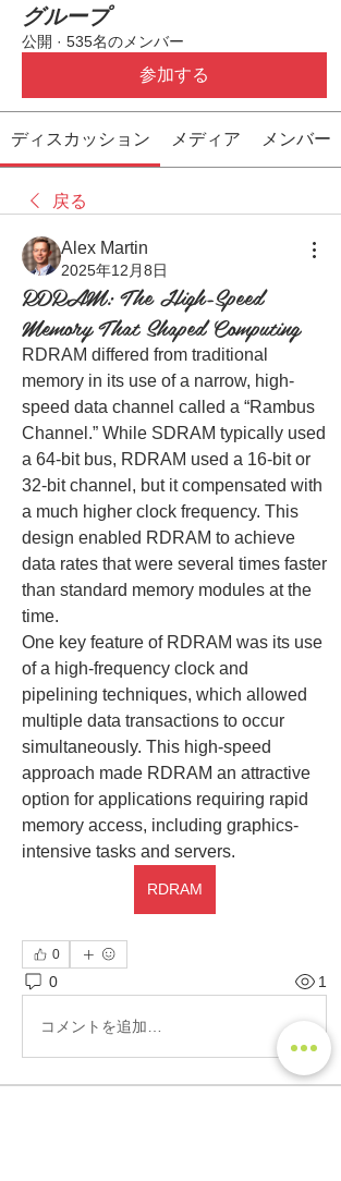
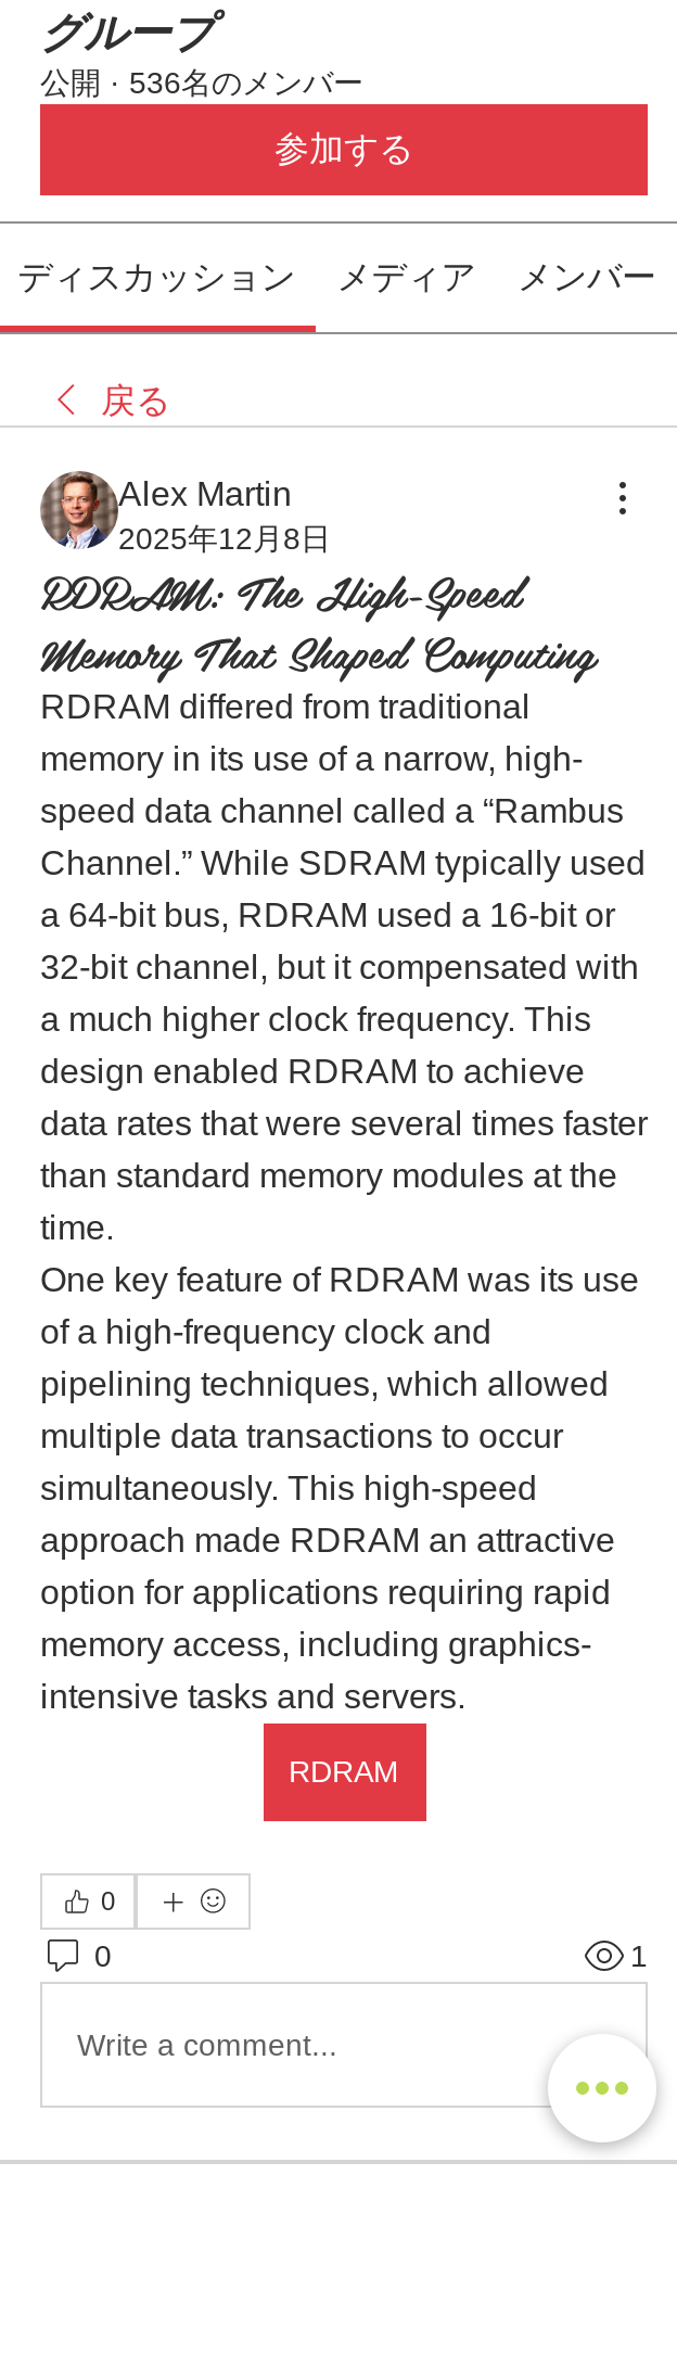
- 公開 · 535名のメンバー
+ 公開 · 536名のメンバー

- コメントを追加…
+ Write a comment...
